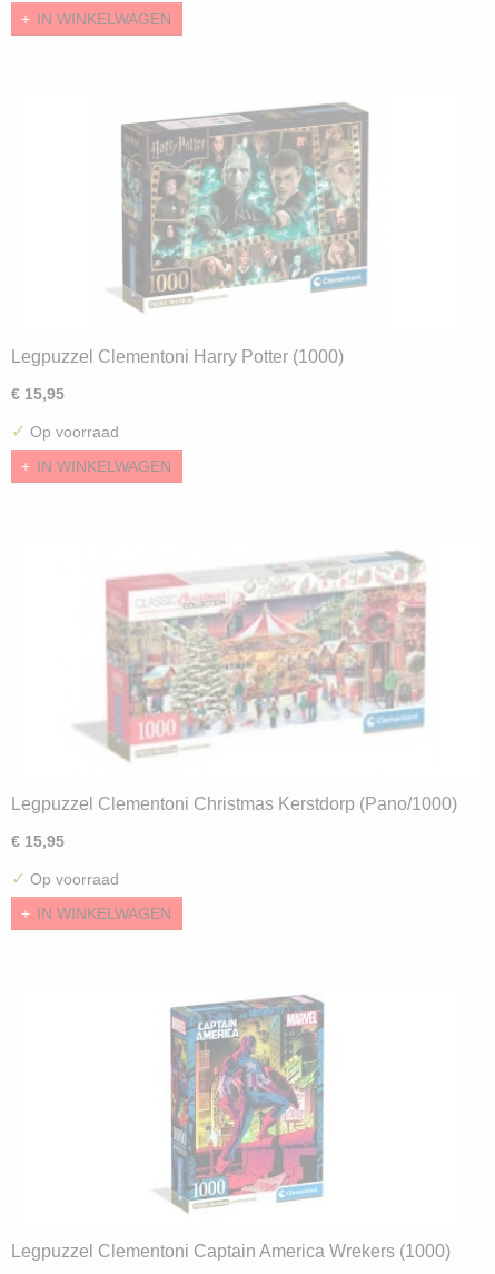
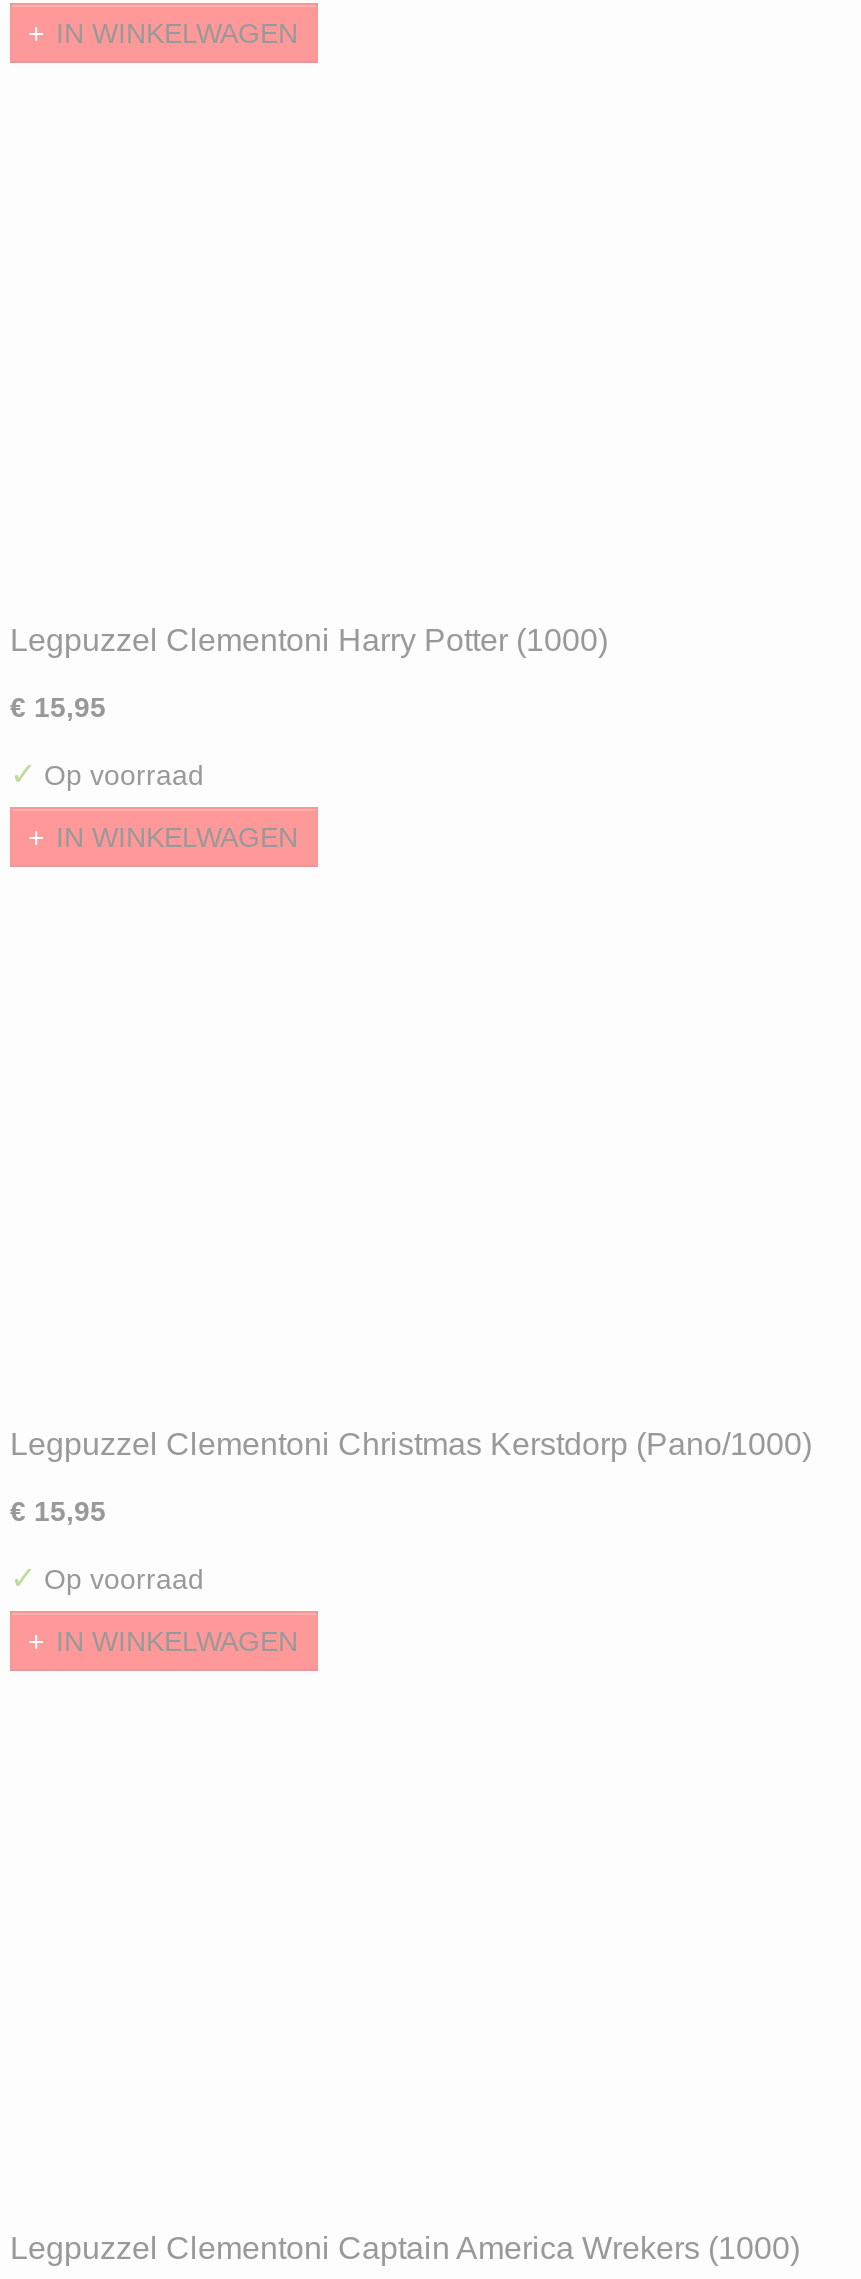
- [image]

- [image]

- [image]
